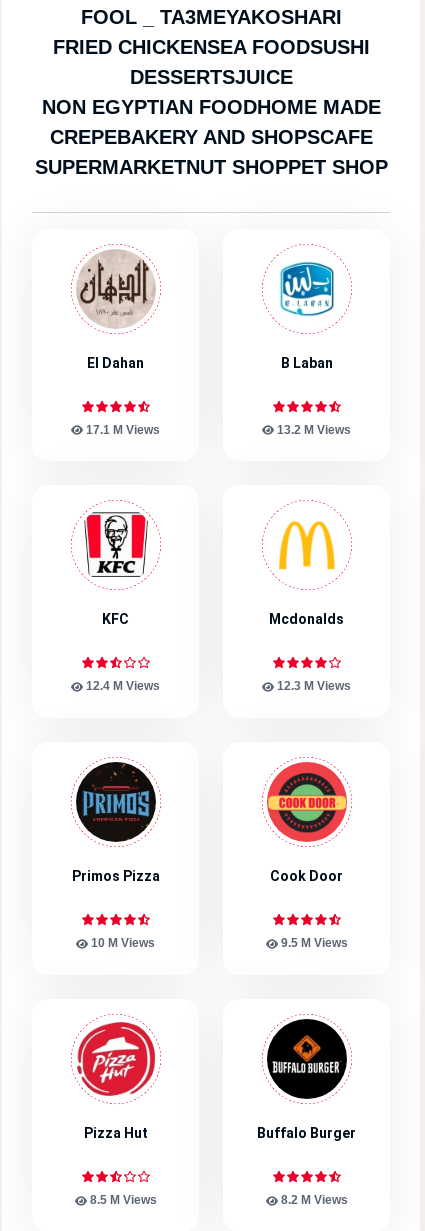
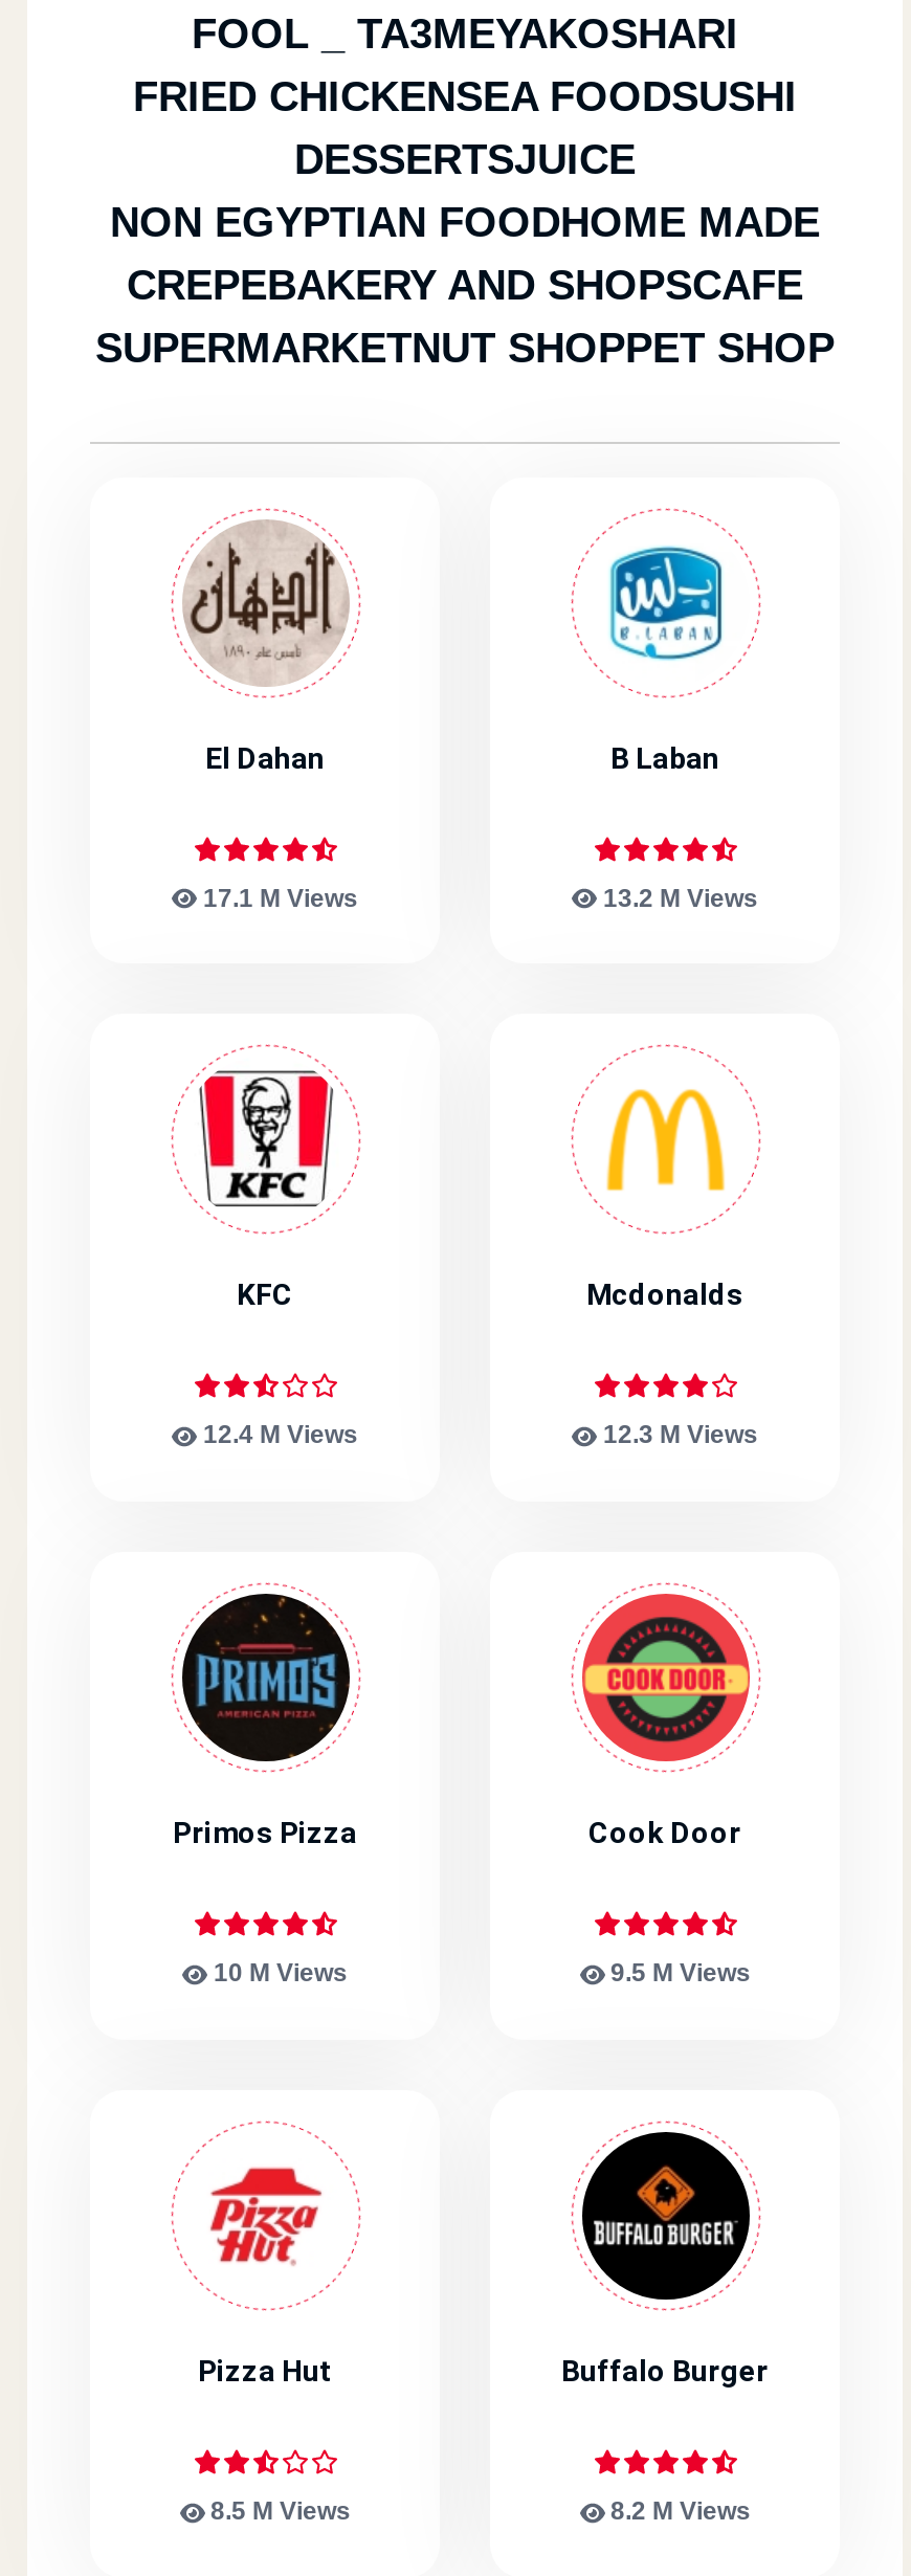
- [image]
+ [image]
